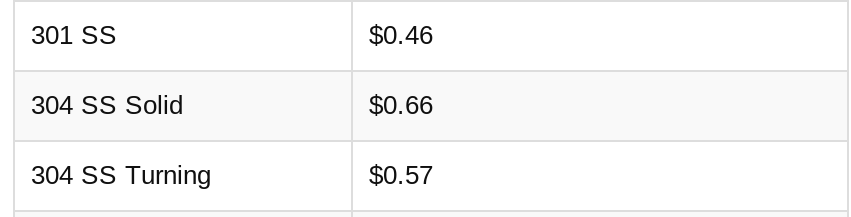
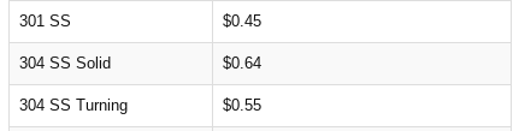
- $0.46
+ $0.45

- $0.66
+ $0.64

- $0.57
+ $0.55
